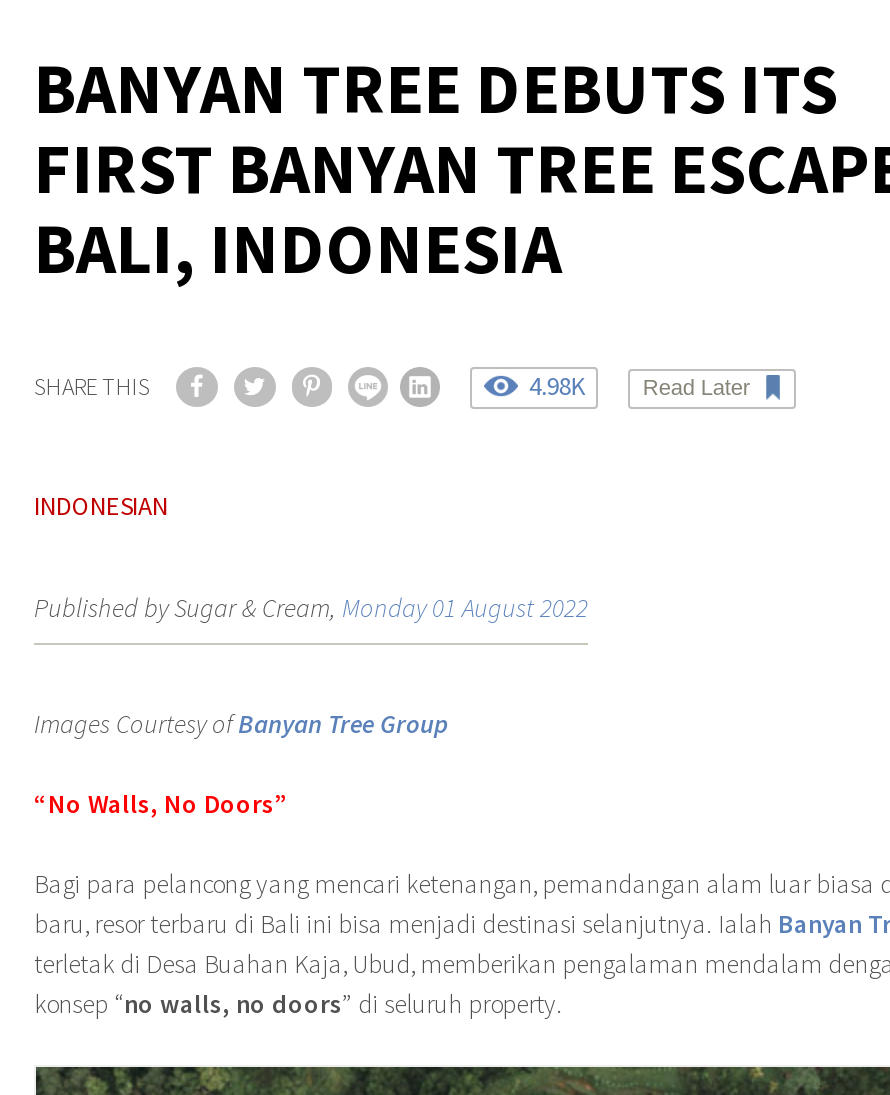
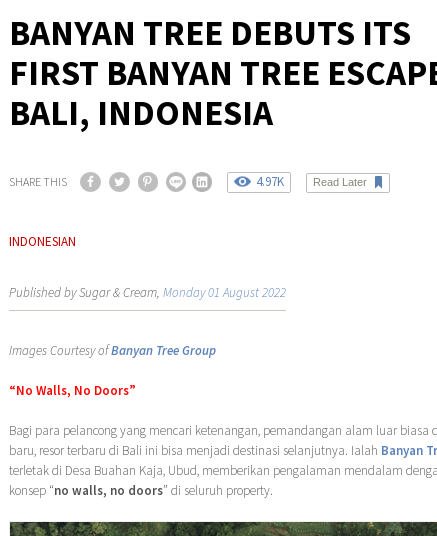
- 4.98K
+ 4.97K
